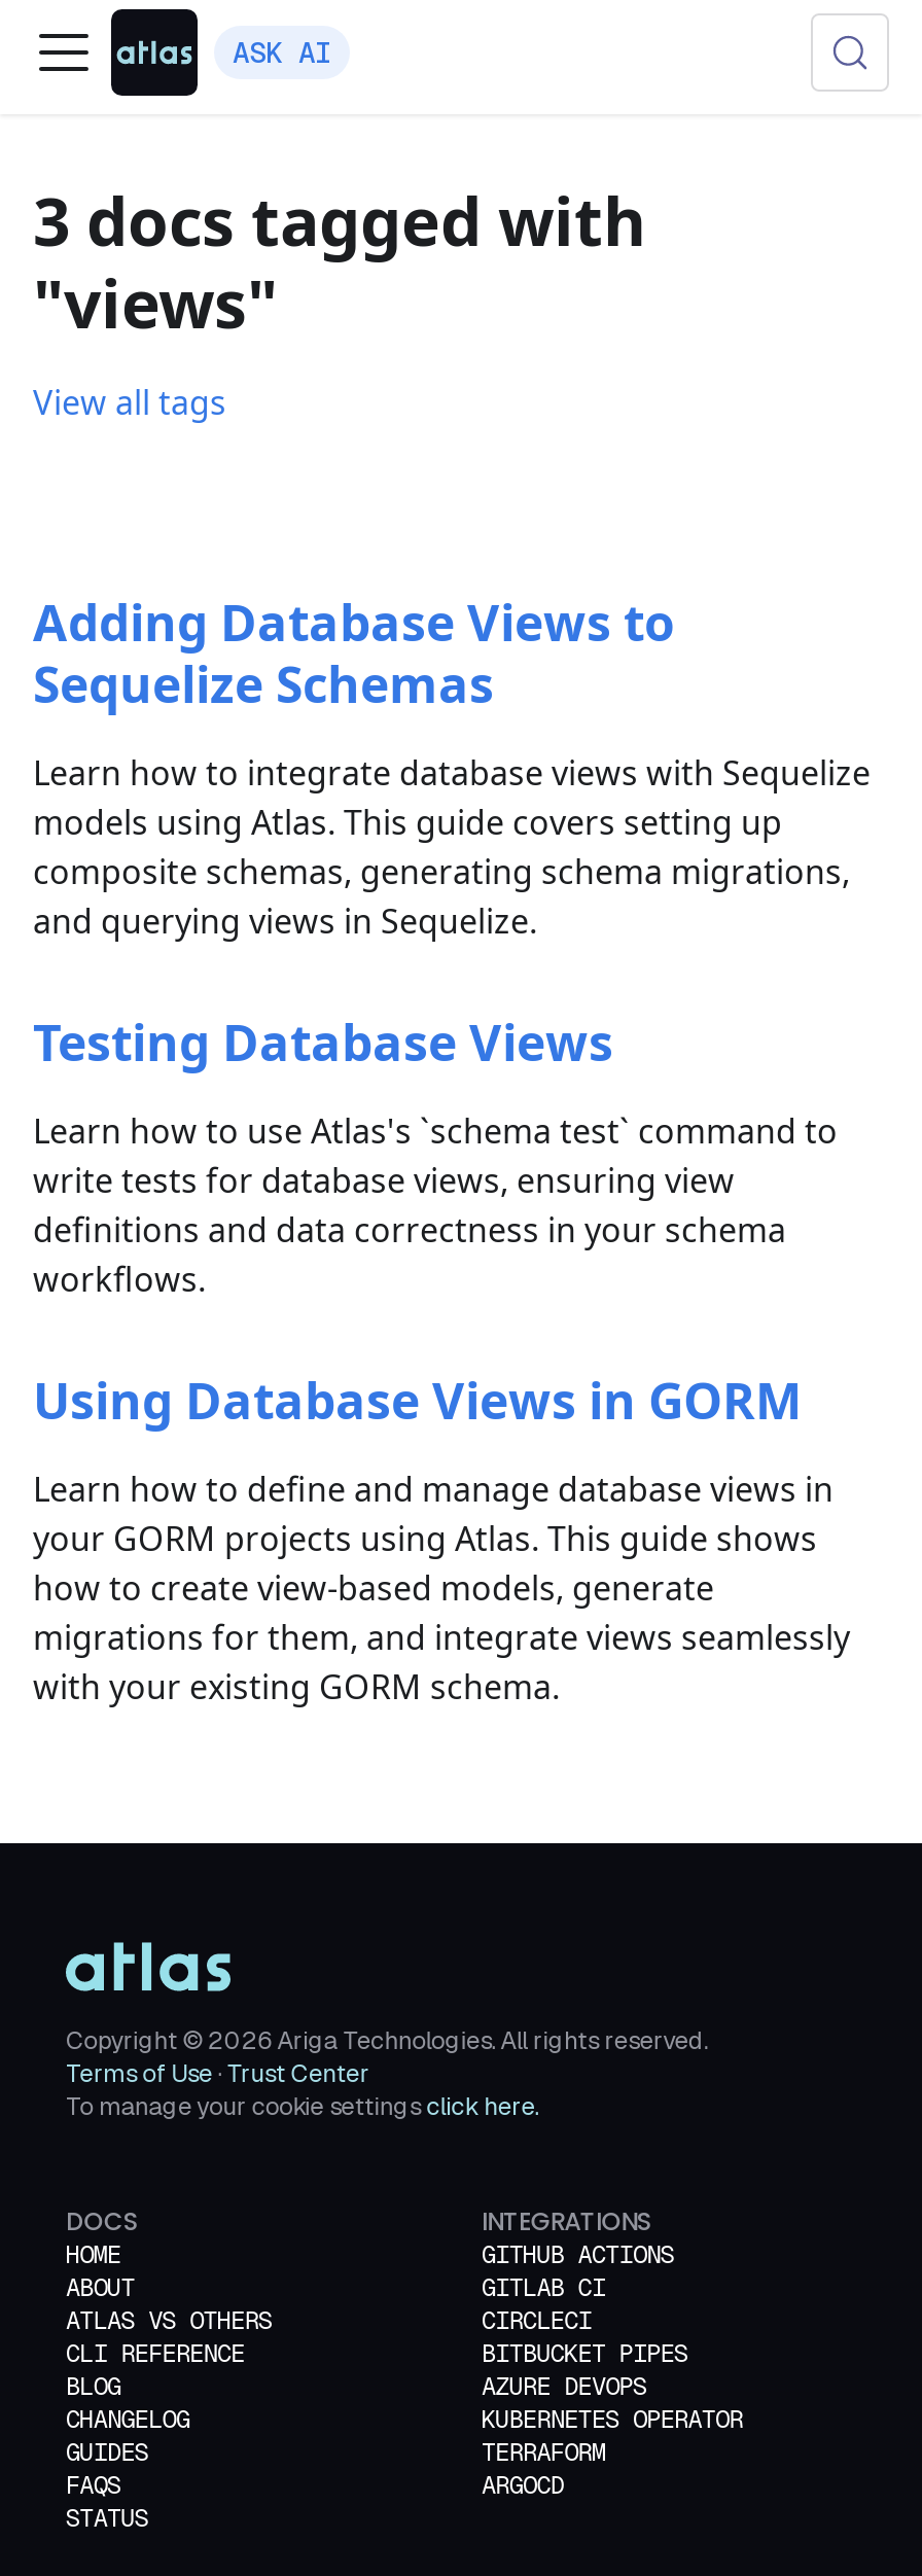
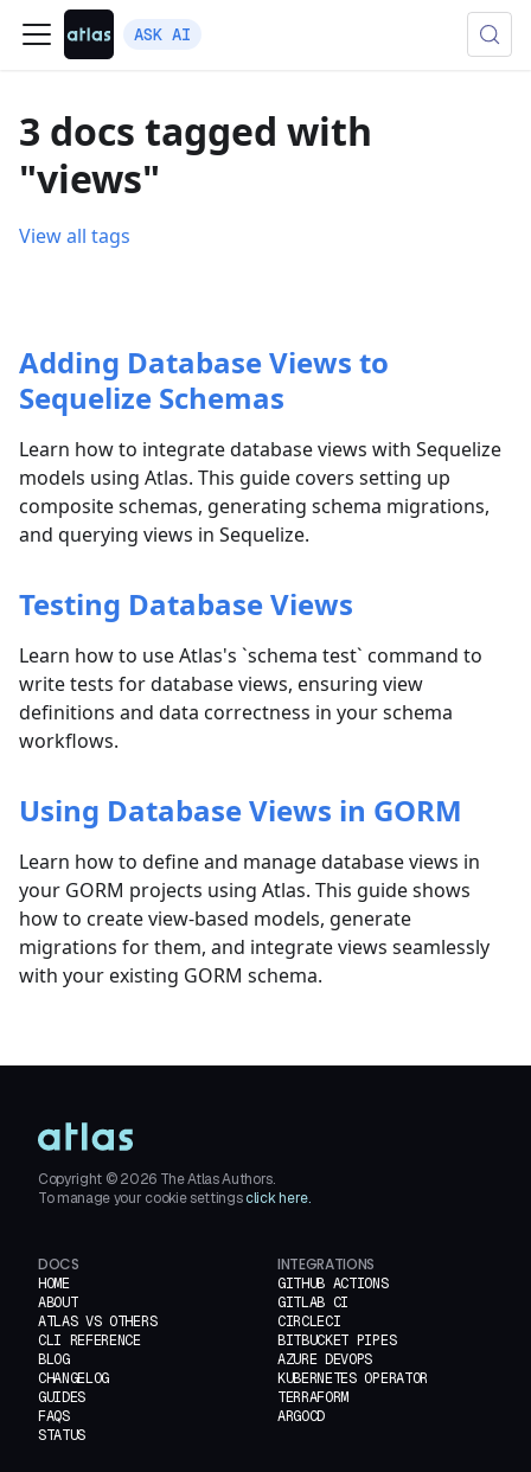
- Copyright © 2026 Ariga Technologies. All rights reserved.
- Terms of Use · Trust Center
+ Copyright © 2026 The Atlas Authors.
